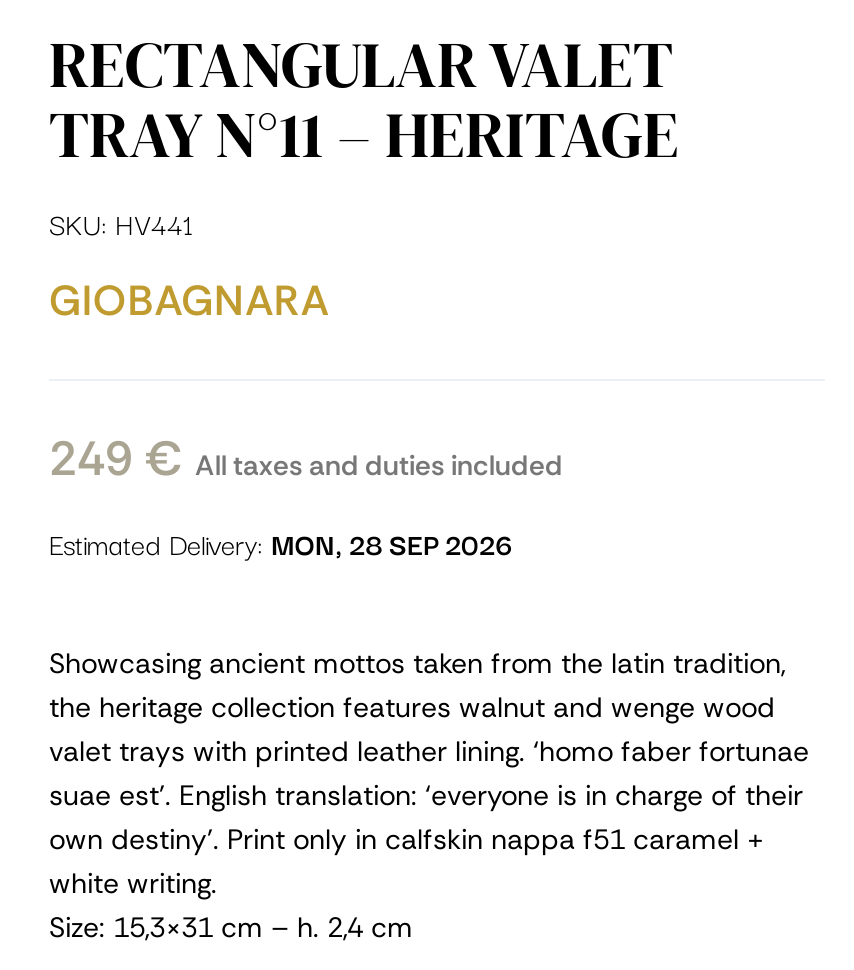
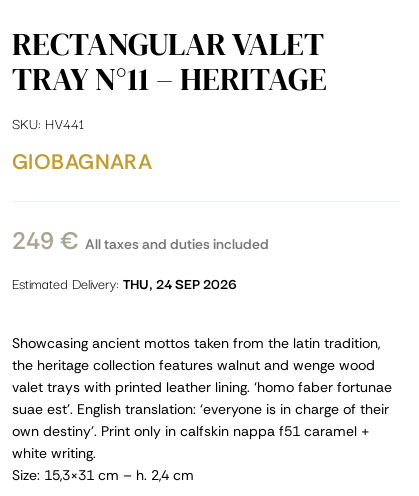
- Estimated Delivery: MON, 28 SEP 2026
+ Estimated Delivery: THU, 24 SEP 2026
